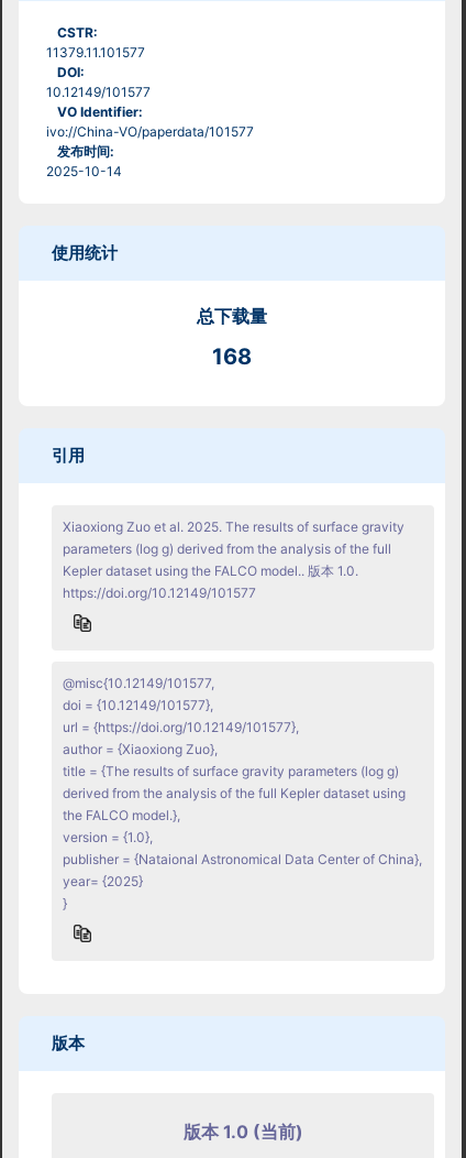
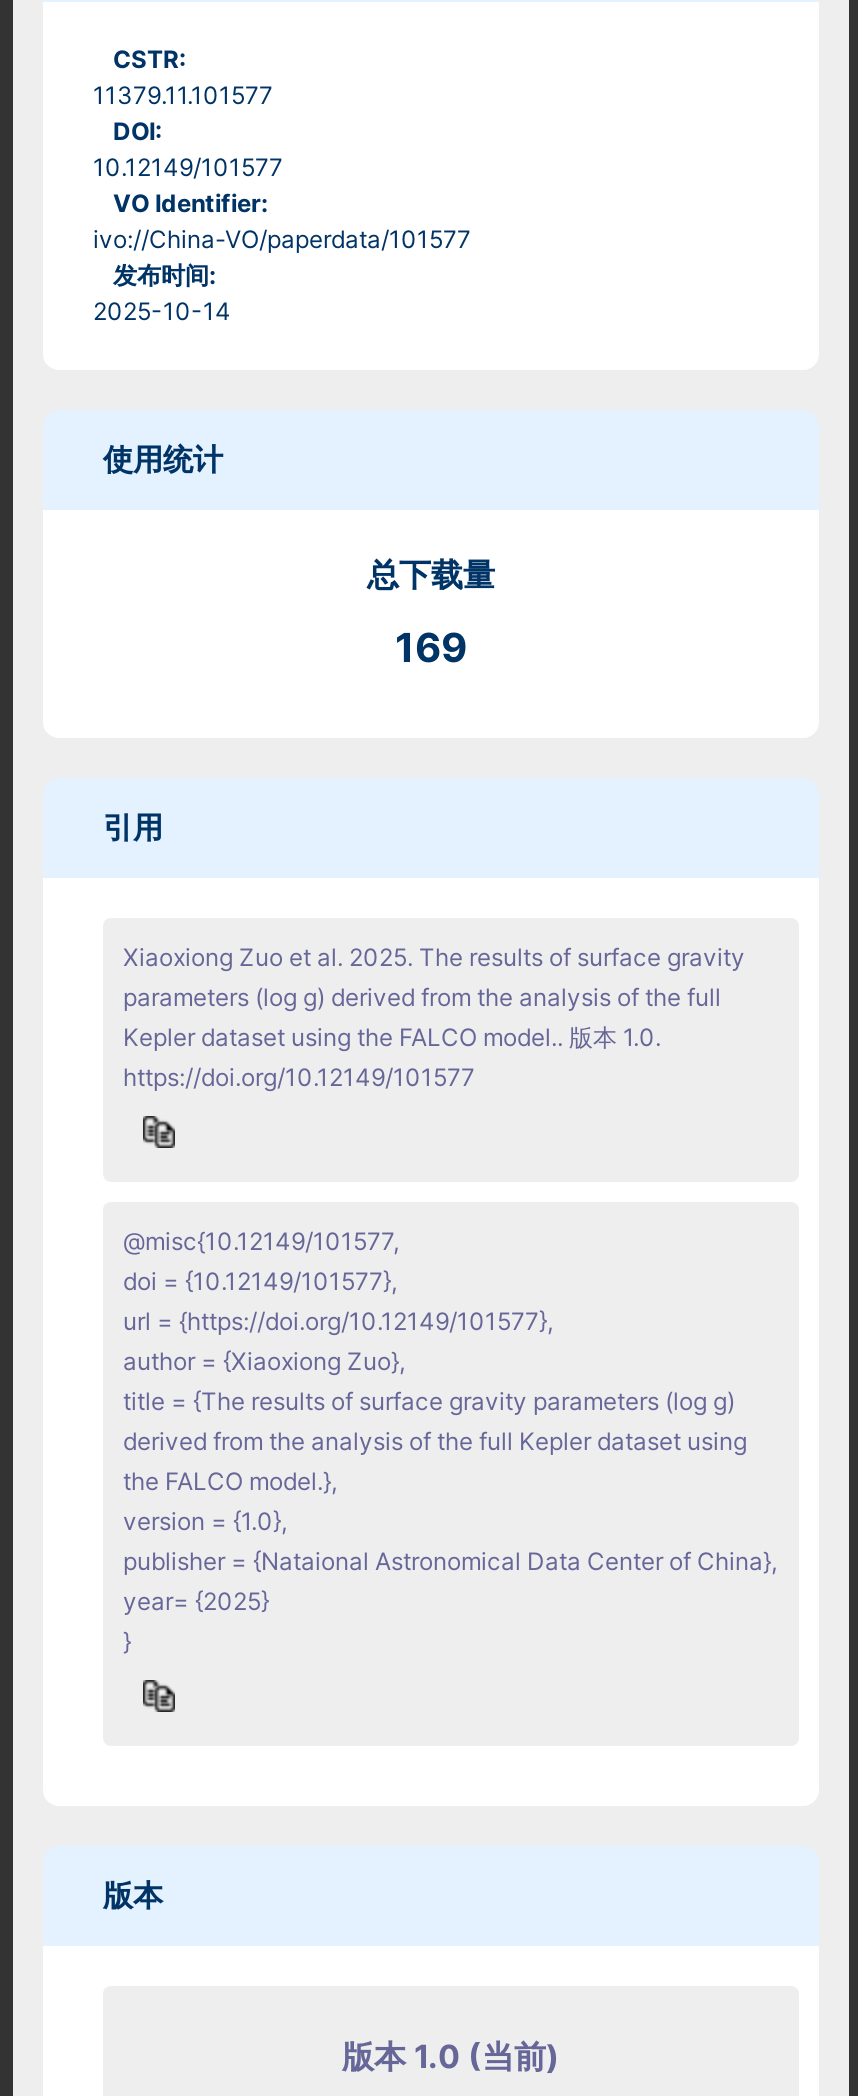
- 168
+ 169
